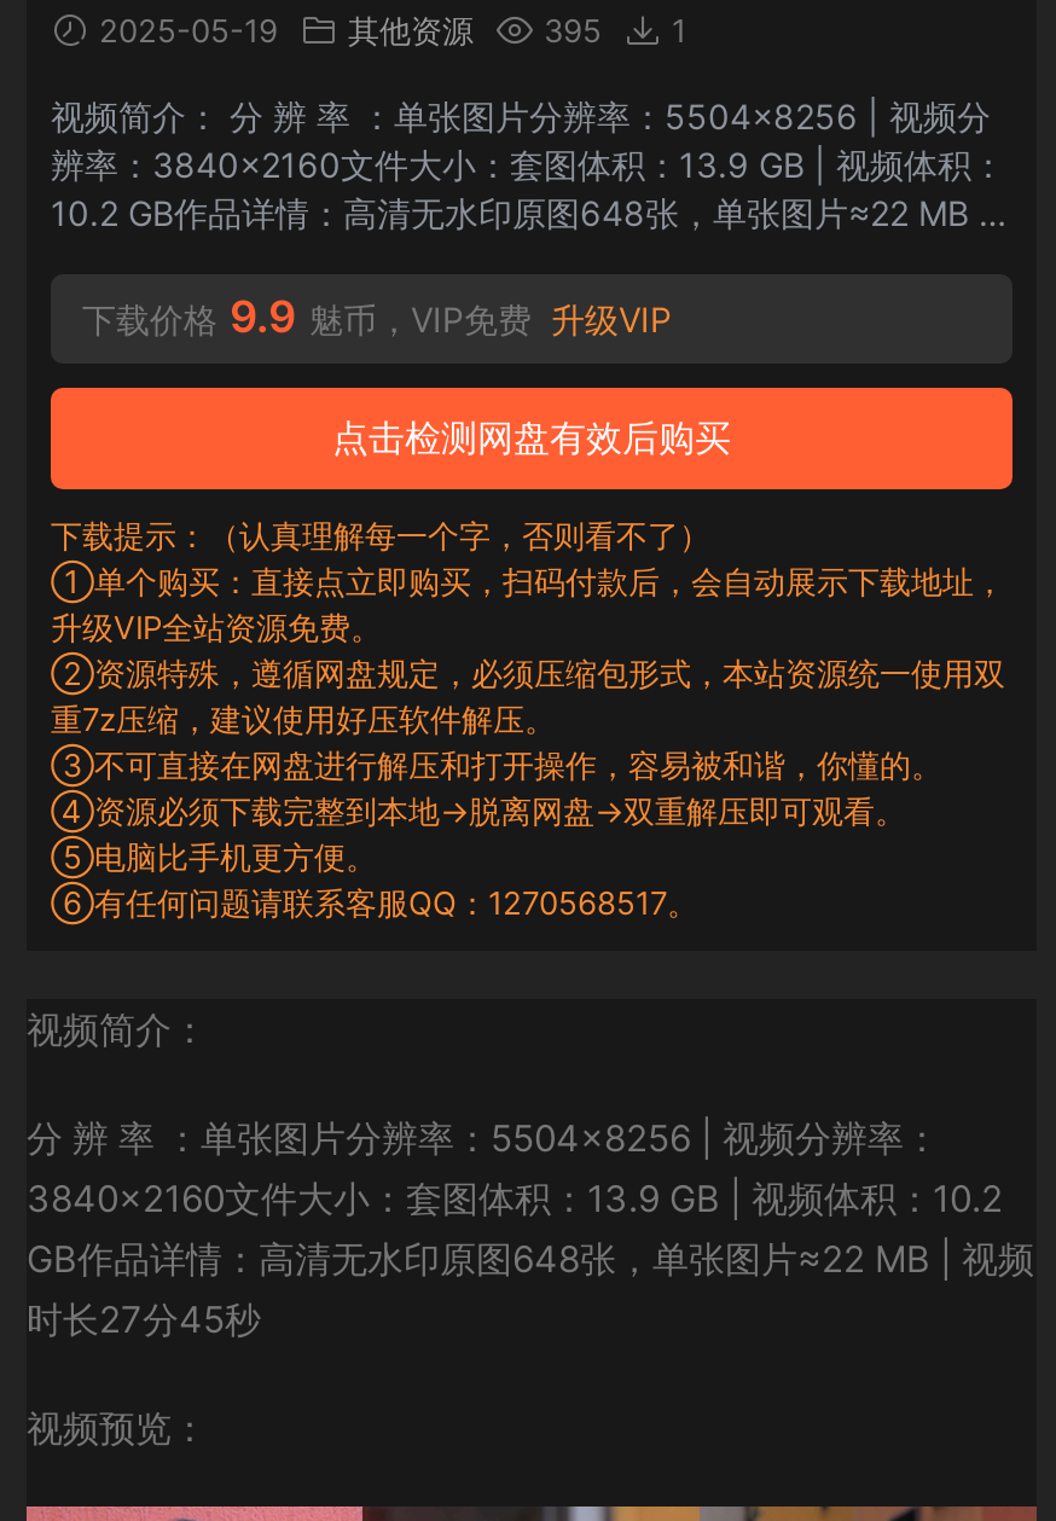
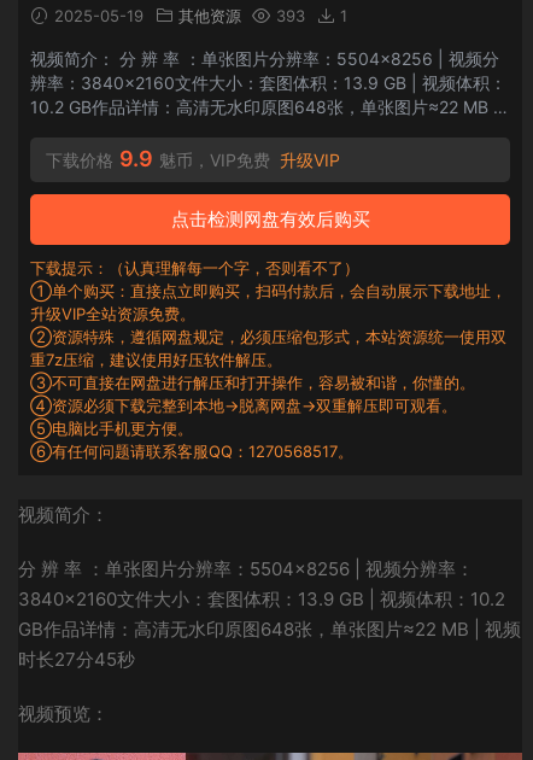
- 2025-05-19 其他资源 395 1
+ 2025-05-19 其他资源 393 1
